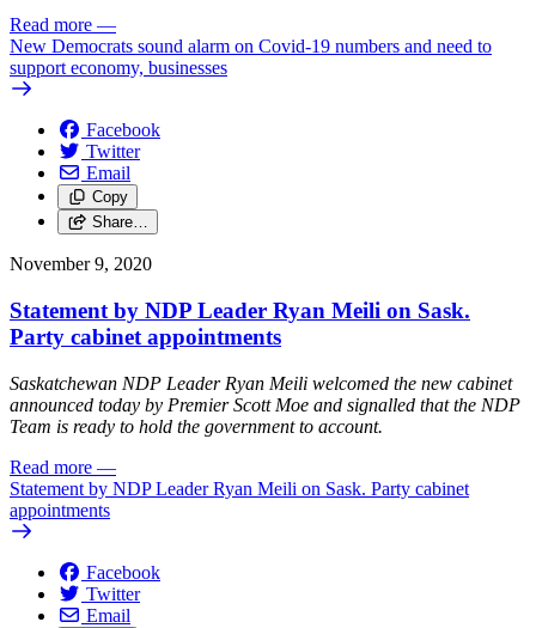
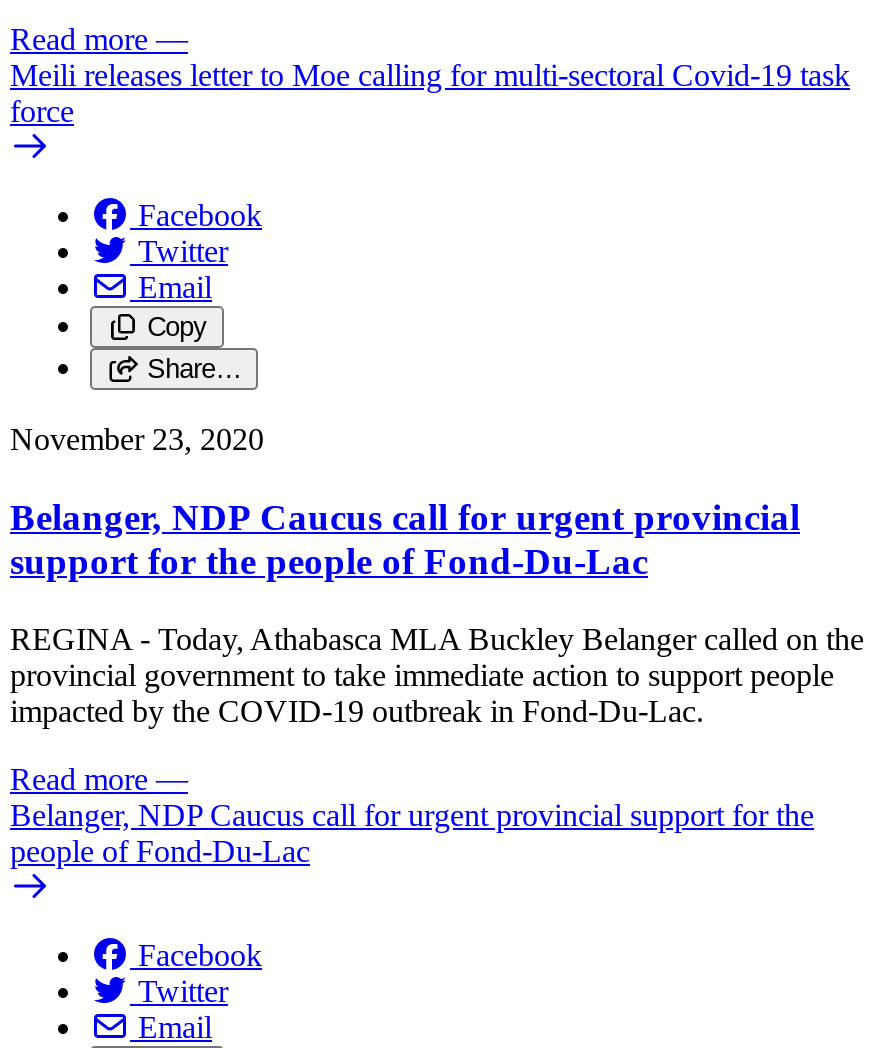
- New Democrats sound alarm on Covid-19 numbers and need to
- support economy, businesses
+ Meili releases letter to Moe calling for multi-sectoral Covid-19 task
+ force

- November 9, 2020
+ November 23, 2020

- Statement by NDP Leader Ryan Meili on Sask.
- Party cabinet appointments
+ Belanger, NDP Caucus call for urgent provincial
+ support for the people of Fond-Du-Lac

- Saskatchewan NDP Leader Ryan Meili welcomed the new cabinet
- announced today by Premier Scott Moe and signalled that the NDP
- Team is ready to hold the government to account.
+ REGINA - Today, Athabasca MLA Buckley Belanger called on the
+ provincial government to take immediate action to support people
+ impacted by the COVID-19 outbreak in Fond-Du-Lac.

- Statement by NDP Leader Ryan Meili on Sask. Party cabinet
- appointments
+ Belanger, NDP Caucus call for urgent provincial support for the
+ people of Fond-Du-Lac
